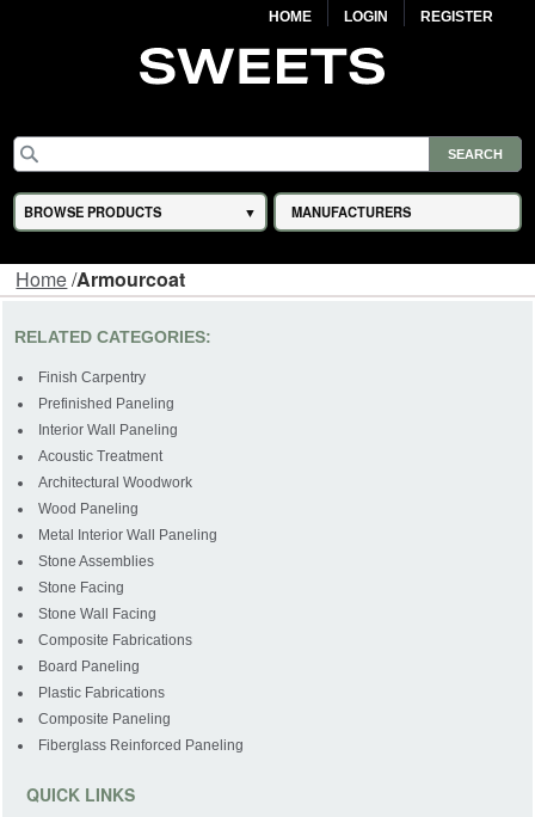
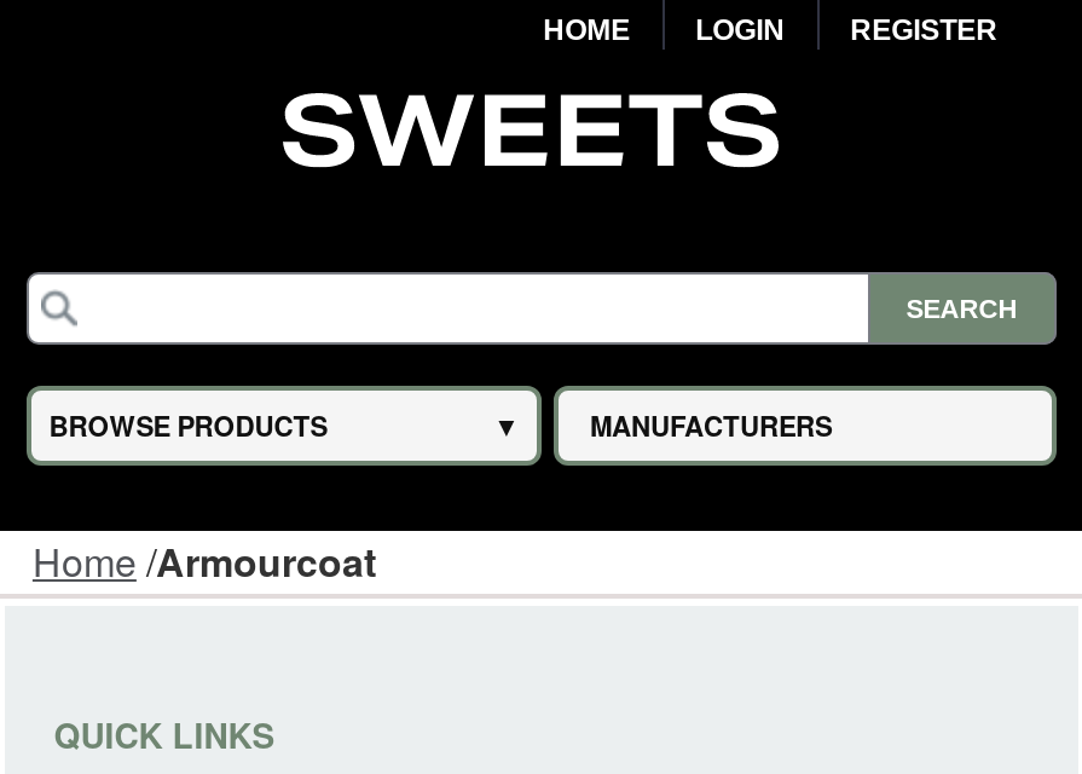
- RELATED CATEGORIES:
- Finish Carpentry
- Prefinished Paneling
- Interior Wall Paneling
- Acoustic Treatment
- Architectural Woodwork
- Wood Paneling
- Metal Interior Wall Paneling
- Stone Assemblies
- Stone Facing
- Stone Wall Facing
- Composite Fabrications
- Board Paneling
- Plastic Fabrications
- Composite Paneling
- Fiberglass Reinforced Paneling
